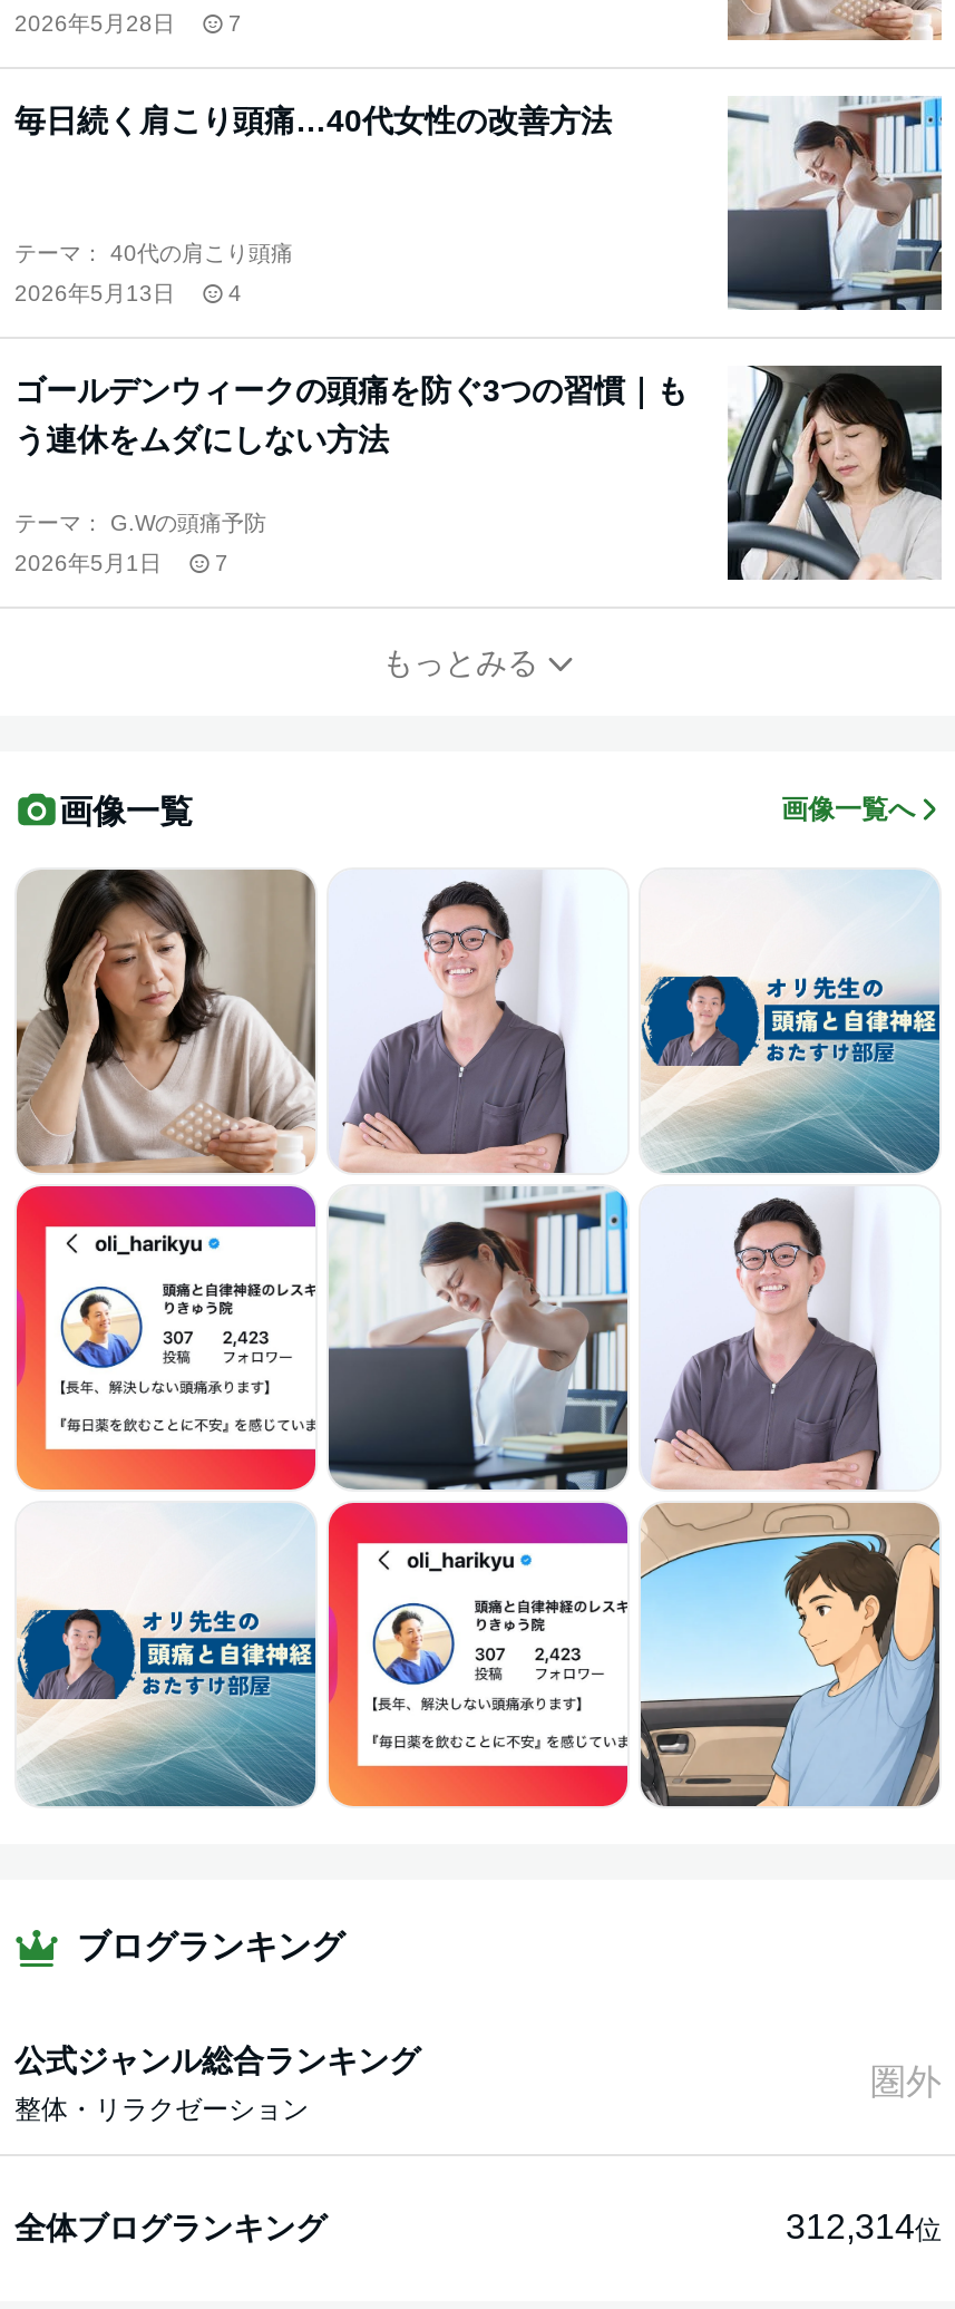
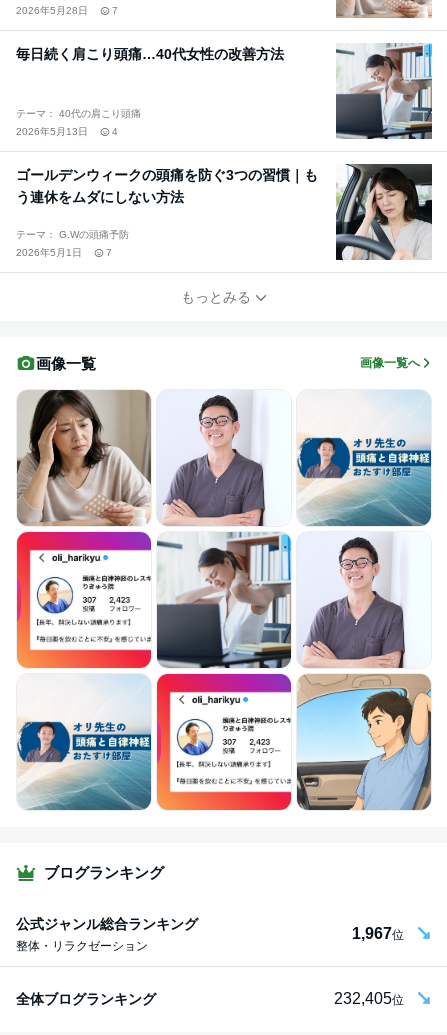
- 圏外
+ 1,967位

- 312,314位
+ 232,405位
